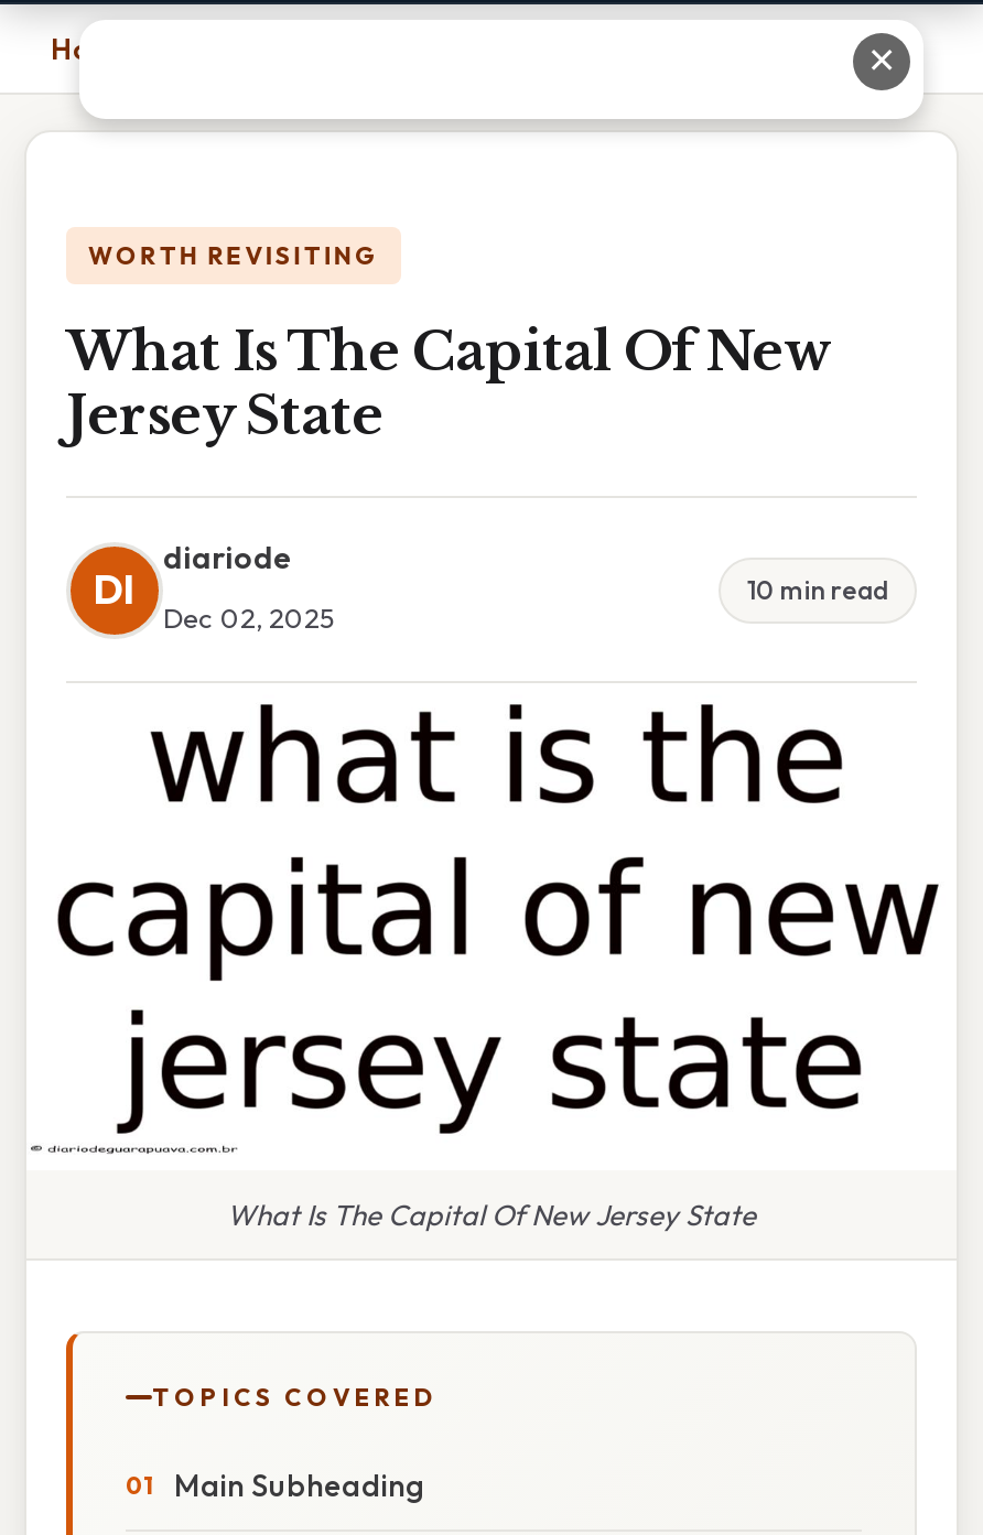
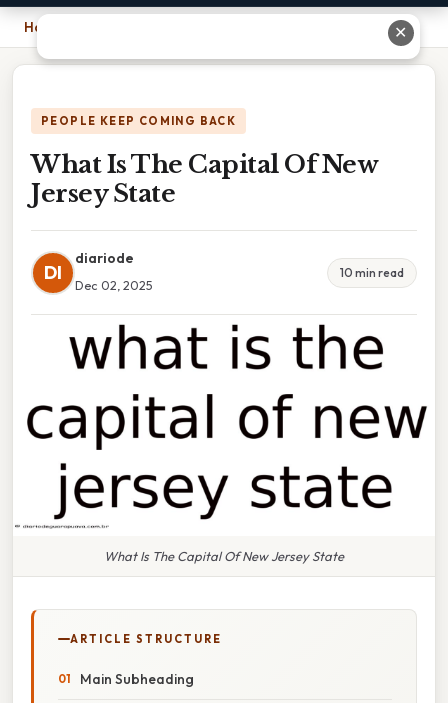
- WORTH REVISITING
+ PEOPLE KEEP COMING BACK

- TOPICS COVERED
+ ARTICLE STRUCTURE
